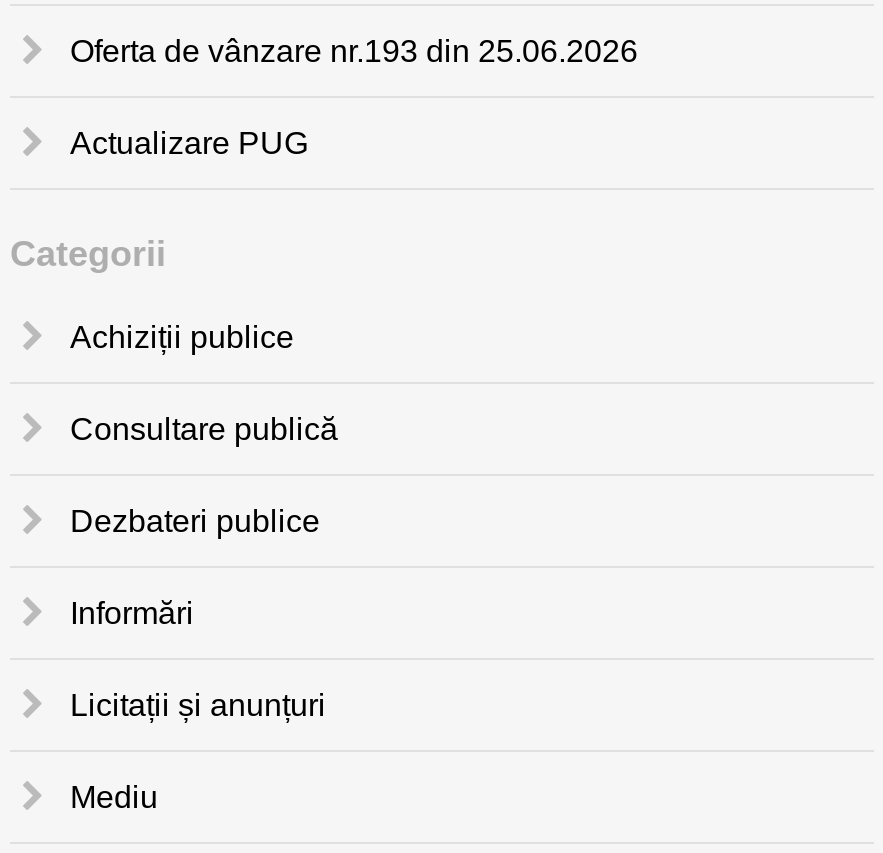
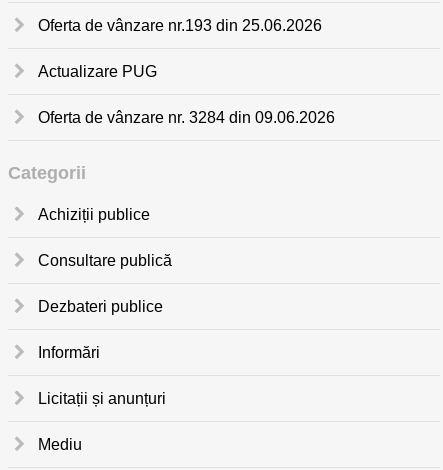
+ Oferta de vânzare nr. 3284 din 09.06.2026
